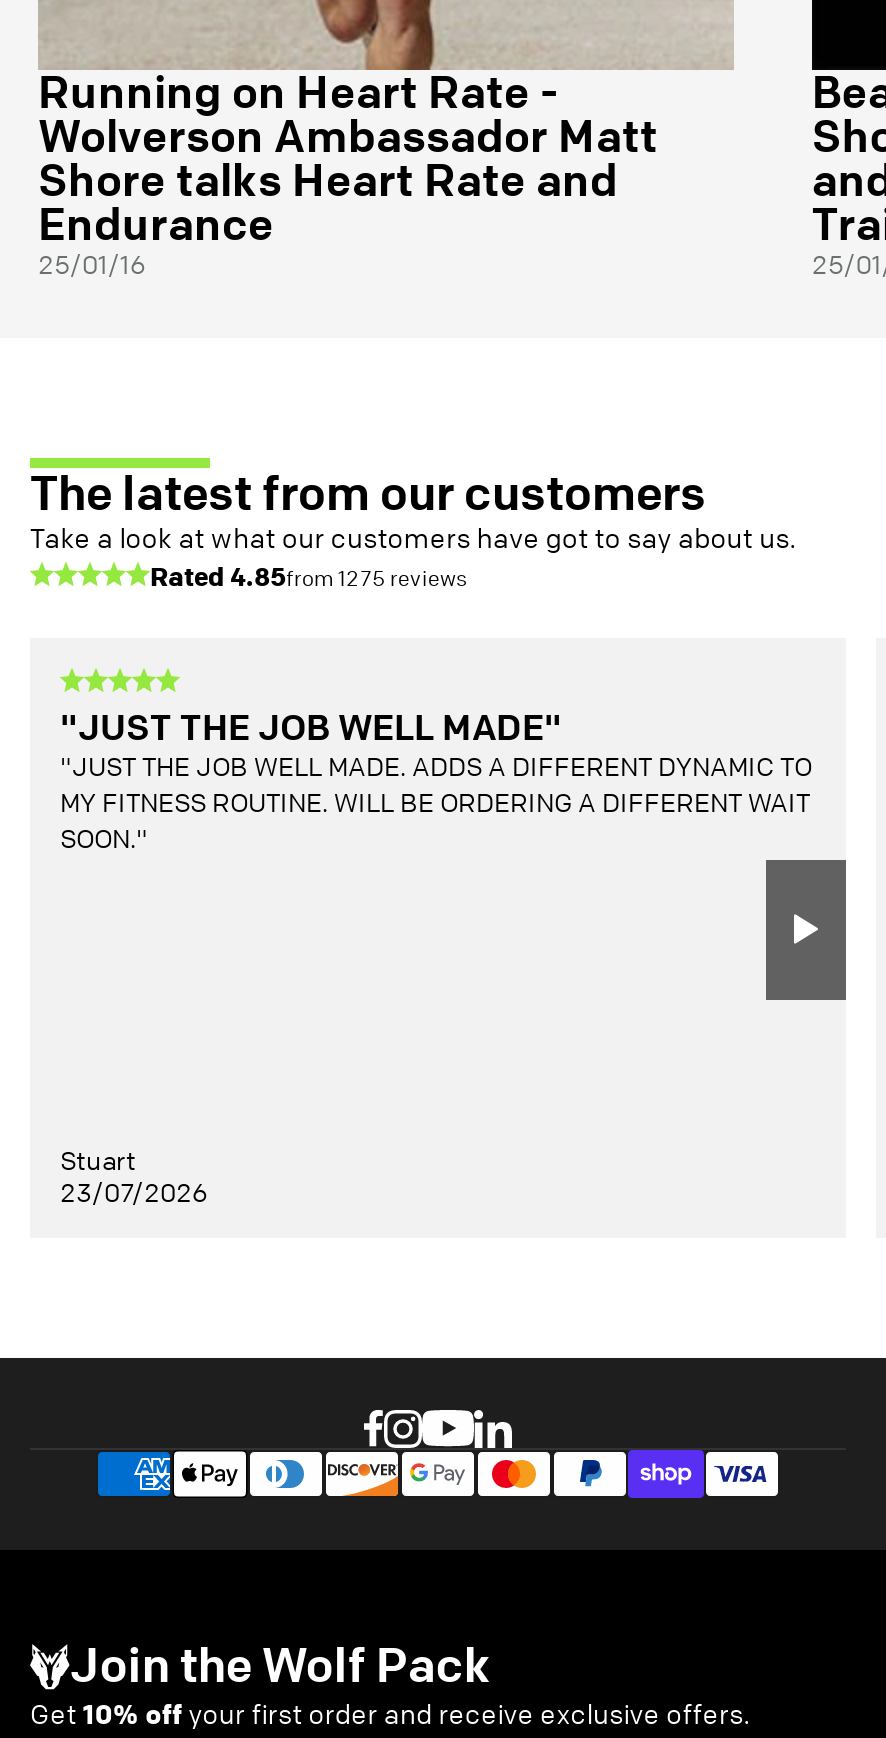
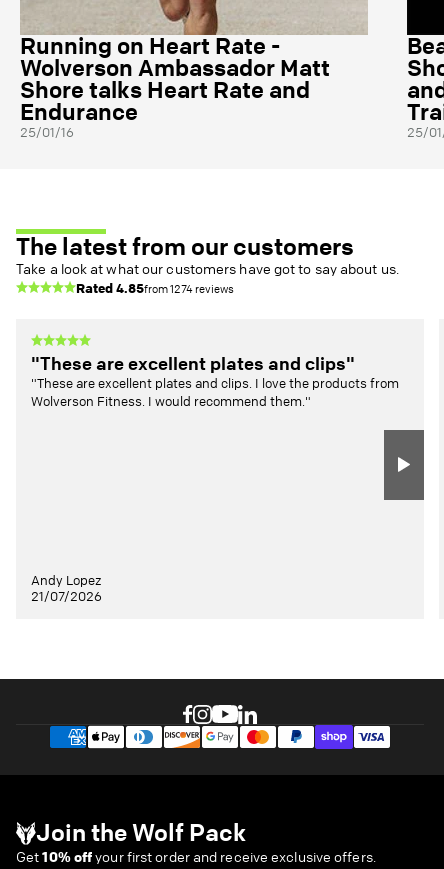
- Rated 4.85from 1275 reviews
+ Rated 4.85from 1274 reviews

- "JUST THE JOB WELL MADE"
- "JUST THE JOB WELL MADE. ADDS A DIFFERENT DYNAMIC TO
- MY FITNESS ROUTINE. WILL BE ORDERING A DIFFERENT WAIT
- SOON."
+ "These are excellent plates and clips"
+ "These are excellent plates and clips. I love the products from
+ Wolverson Fitness. I would recommend them."

- Stuart
- 23/07/2026
+ Andy Lopez
+ 21/07/2026
